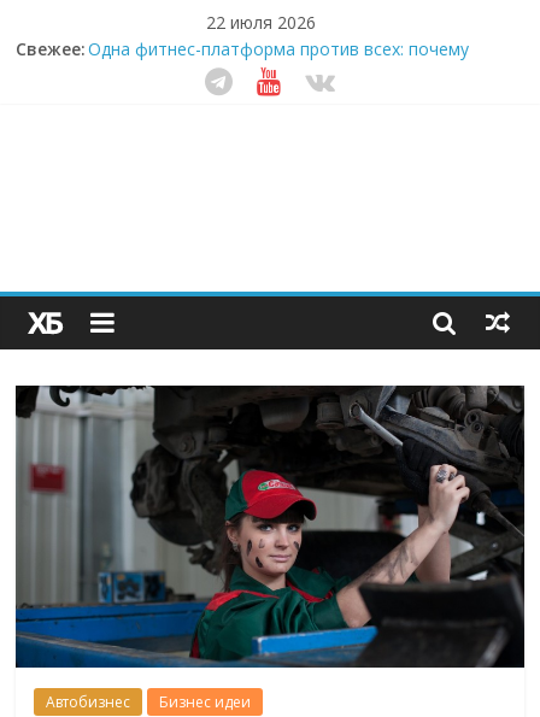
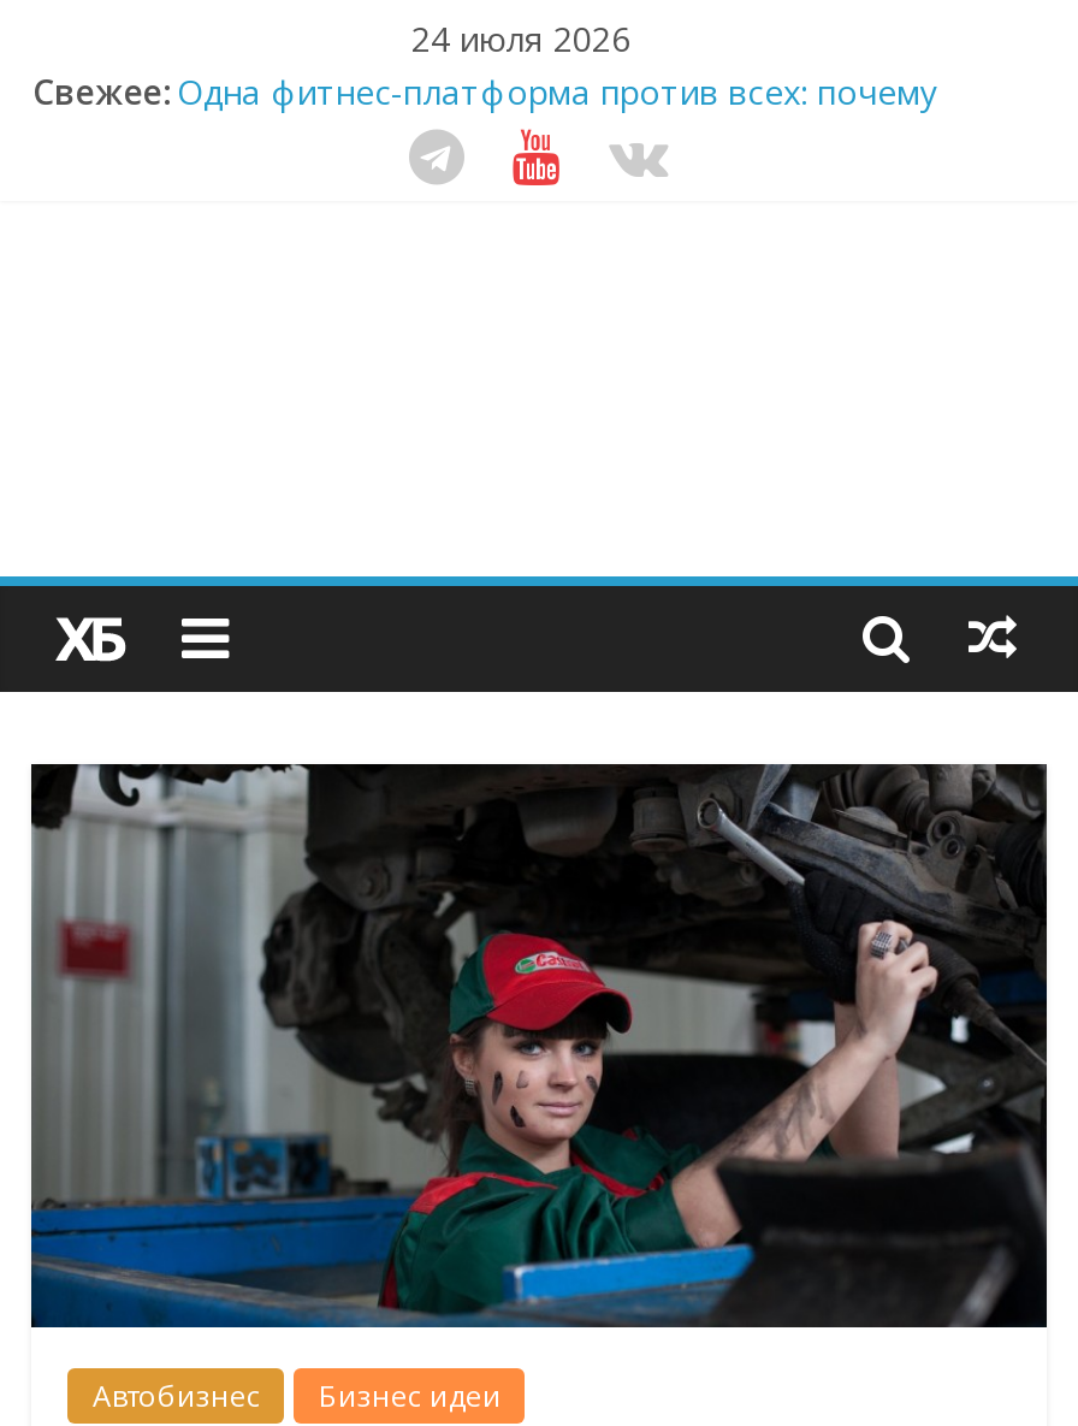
- 22 июля 2026
+ 24 июля 2026
